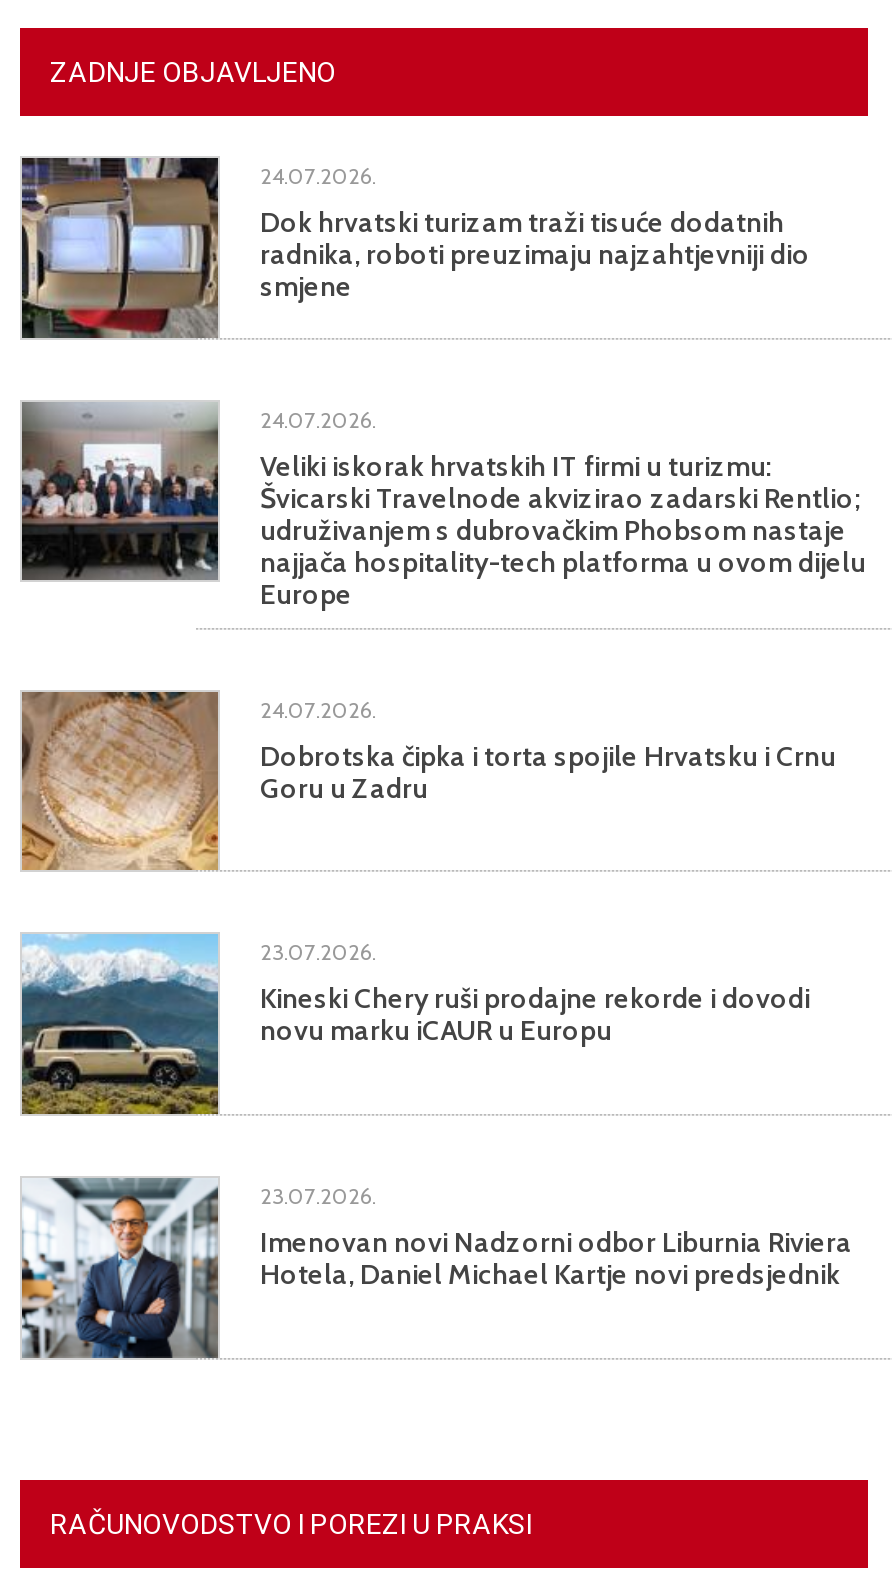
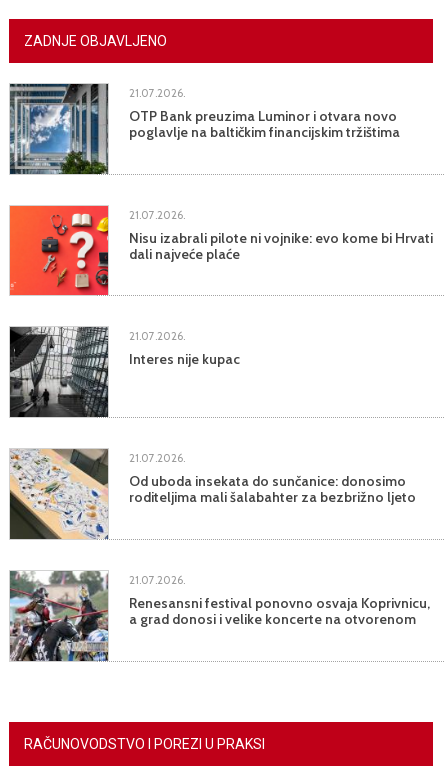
- [image]
- 24.07.2026.
- Dok hrvatski turizam traži tisuće dodatnih
- radnika, roboti preuzimaju najzahtjevniji dio
- smjene
+ [image]
+ 21.07.2026.
+ OTP Bank preuzima Luminor i otvara novo
+ poglavlje na baltičkim financijskim tržištima

- [image]
- 24.07.2026.
- Veliki iskorak hrvatskih IT firmi u turizmu:
- Švicarski Travelnode akvizirao zadarski Rentlio;
- udruživanjem s dubrovačkim Phobsom nastaje
- najjača hospitality-tech platforma u ovom dijelu
- Europe
+ [image]
+ 21.07.2026.
+ Nisu izabrali pilote ni vojnike: evo kome bi Hrvati
+ dali najveće plaće

- [image]
- 24.07.2026.
- Dobrotska čipka i torta spojile Hrvatsku i Crnu
- Goru u Zadru
+ [image]
+ 21.07.2026.
+ Interes nije kupac

- [image]
- 23.07.2026.
- Kineski Chery ruši prodajne rekorde i dovodi
- novu marku iCAUR u Europu
+ [image]
+ 21.07.2026.
+ Od uboda insekata do sunčanice: donosimo
+ roditeljima mali šalabahter za bezbrižno ljeto

- [image]
- 23.07.2026.
- Imenovan novi Nadzorni odbor Liburnia Riviera
- Hotela, Daniel Michael Kartje novi predsjednik
+ [image]
+ 21.07.2026.
+ Renesansni festival ponovno osvaja Koprivnicu,
+ a grad donosi i velike koncerte na otvorenom
